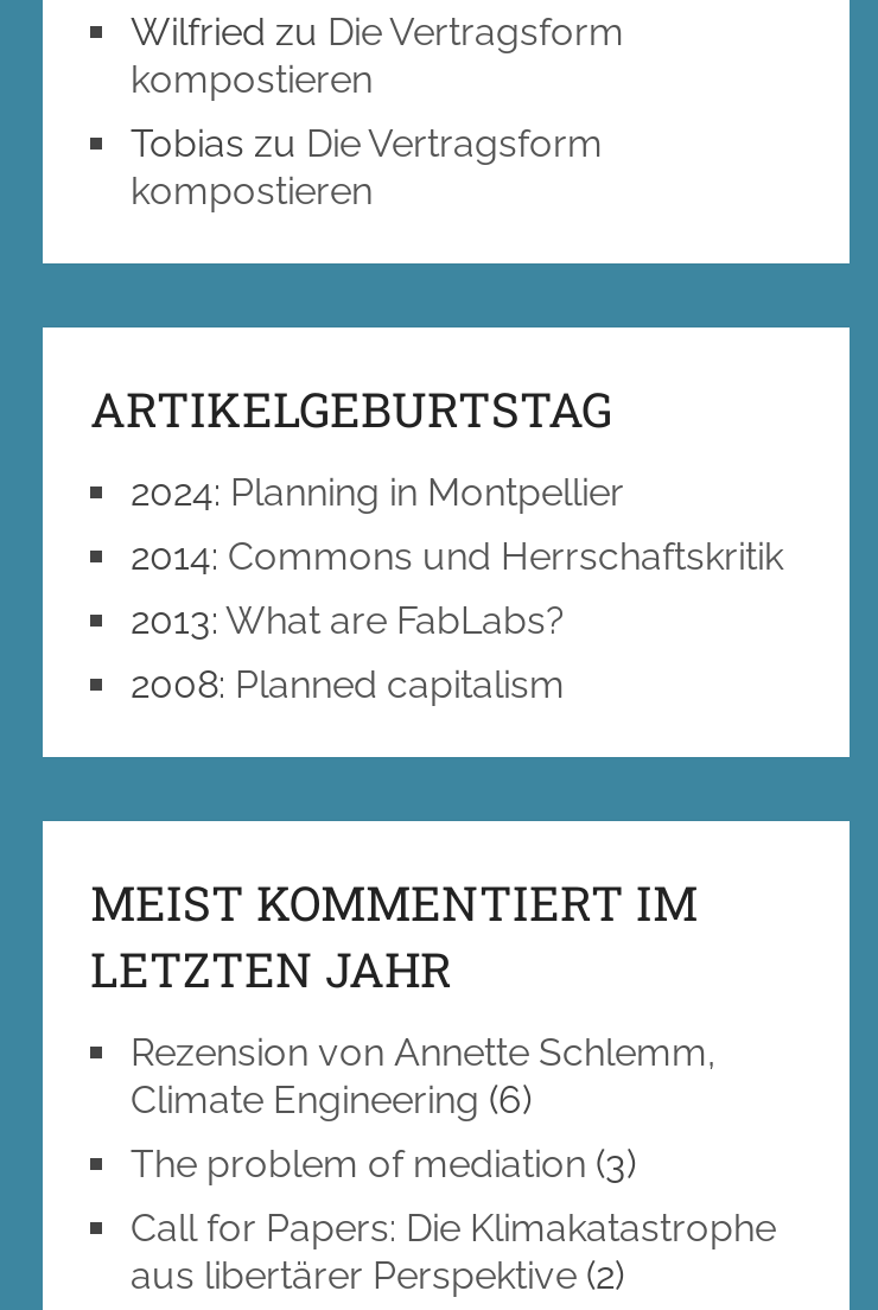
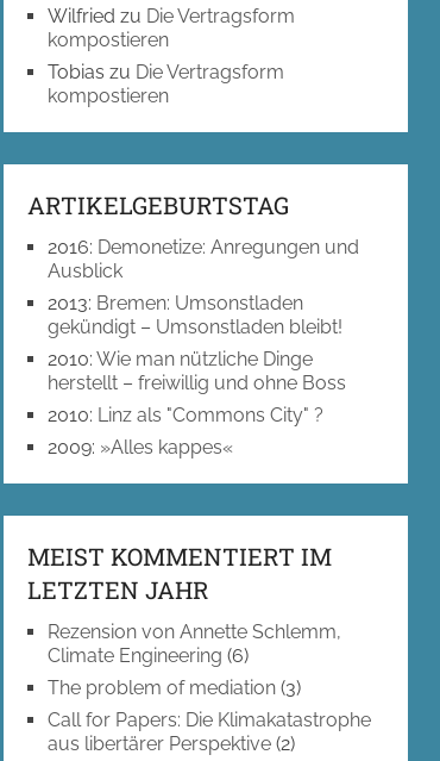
- 2024: Planning in Montpellier
- 2014: Commons und Herrschaftskritik
- 2013: What are FabLabs?
- 2008: Planned capitalism
+ 2016: Demonetize: Anregungen und
+ Ausblick
+ 2013: Bremen: Umsonstladen
+ gekündigt – Umsonstladen bleibt!
+ 2010: Wie man nützliche Dinge
+ herstellt – freiwillig und ohne Boss
+ 2010: Linz als "Commons City" ?
+ 2009:»Alles kappes«
